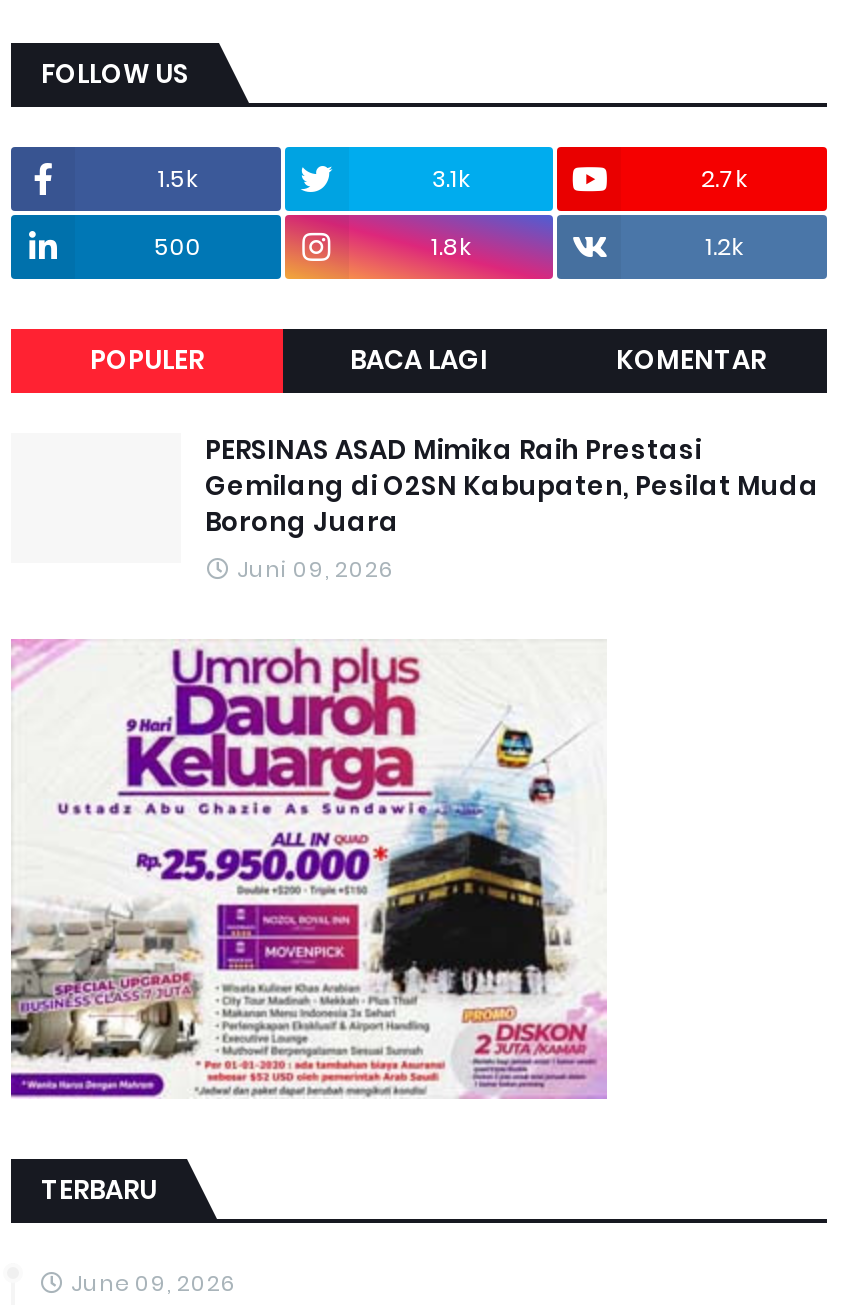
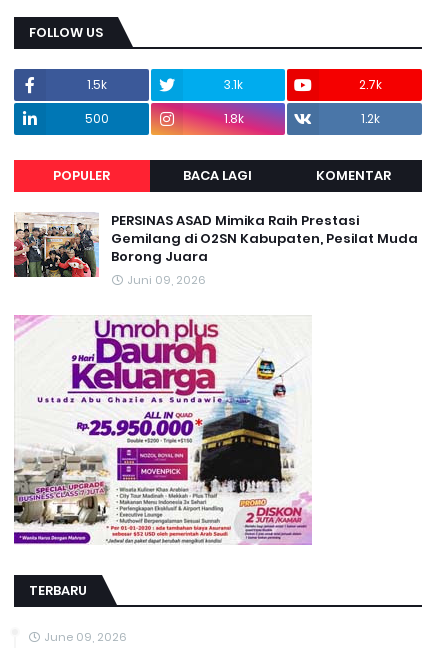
+ [image]
